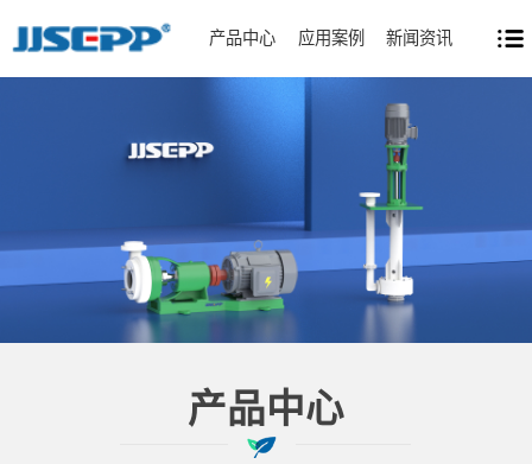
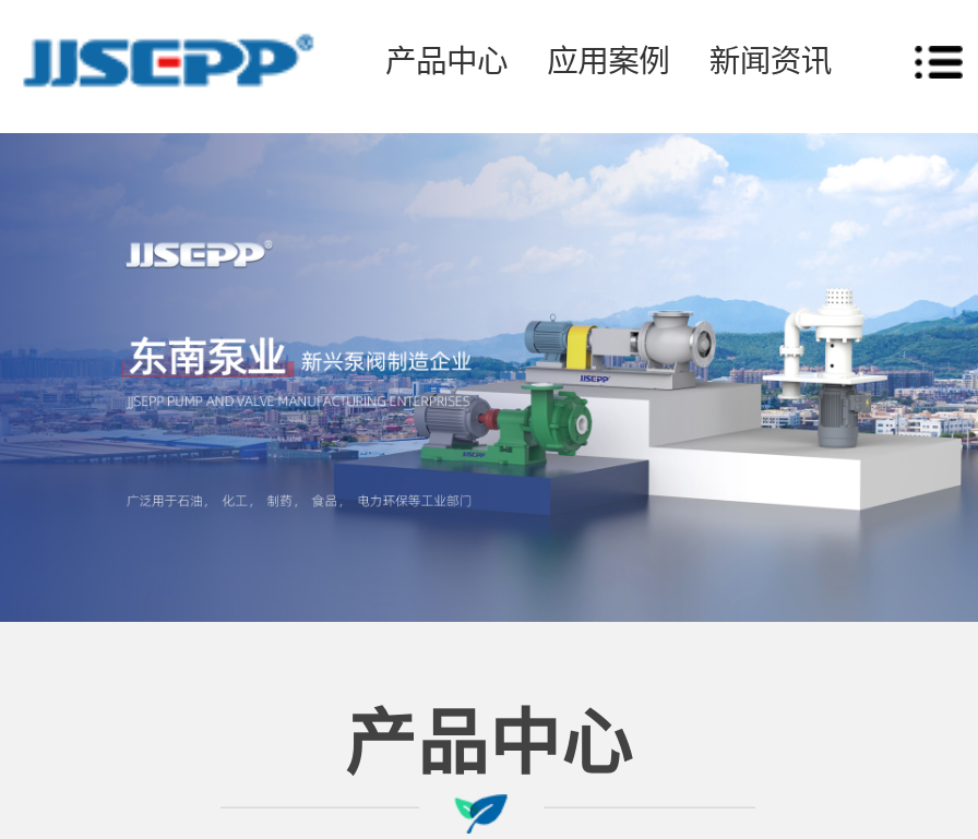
- [image]
+ [image]
